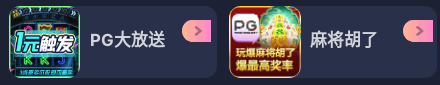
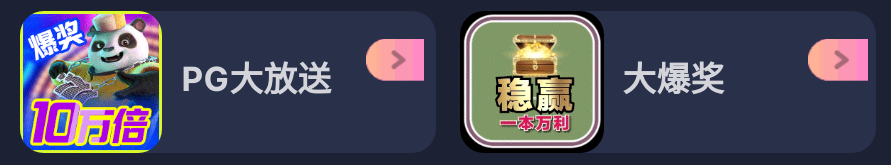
- [image]
+ [image]

- [image]
- 麻将胡了
+ [image]
+ 大爆奖
